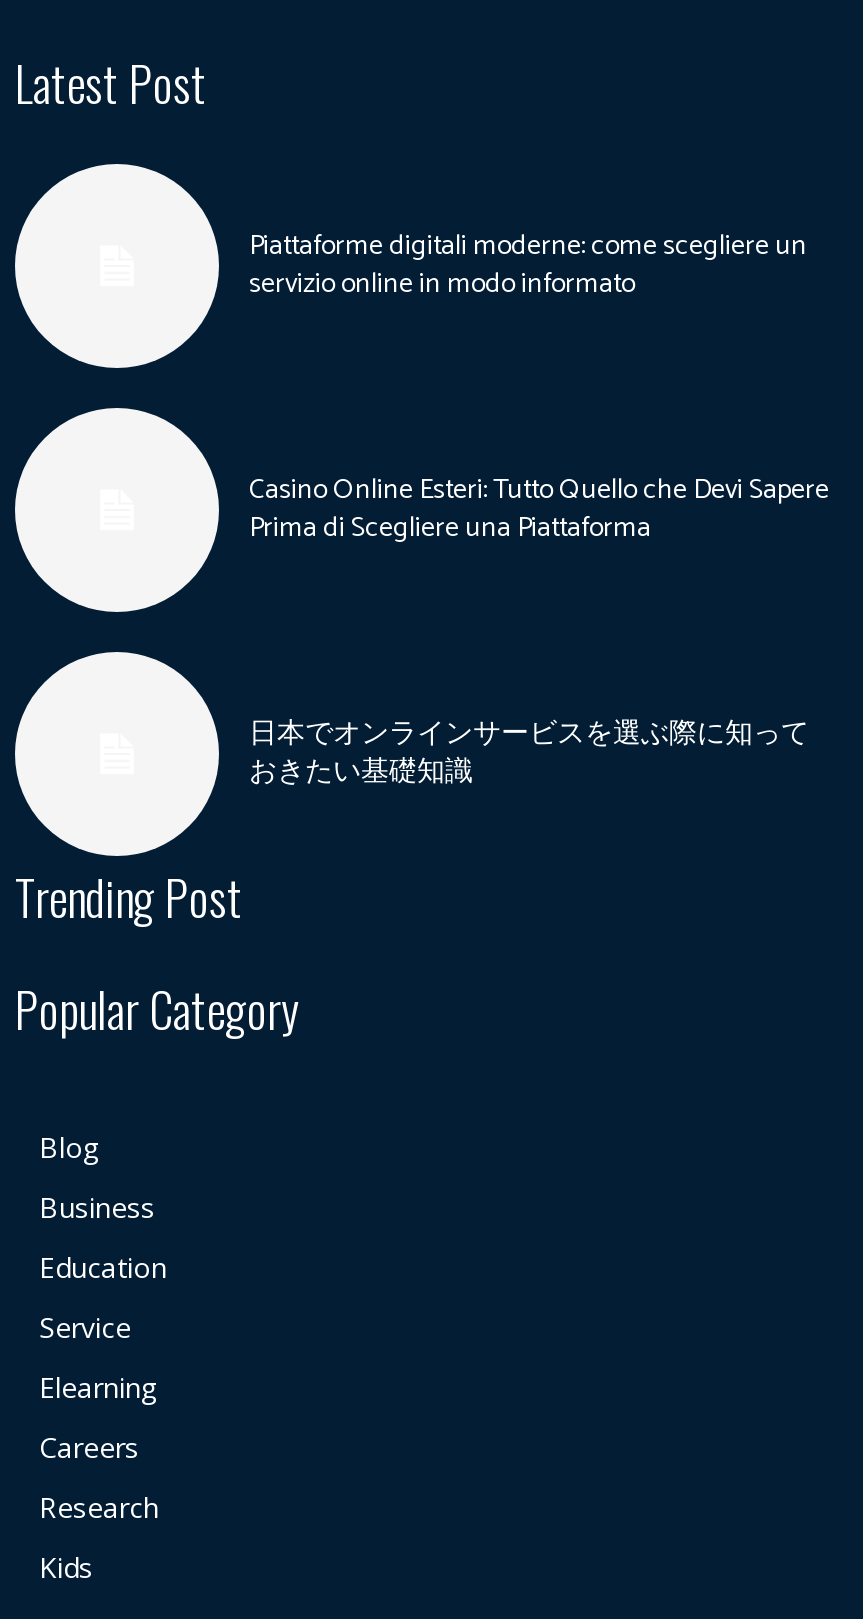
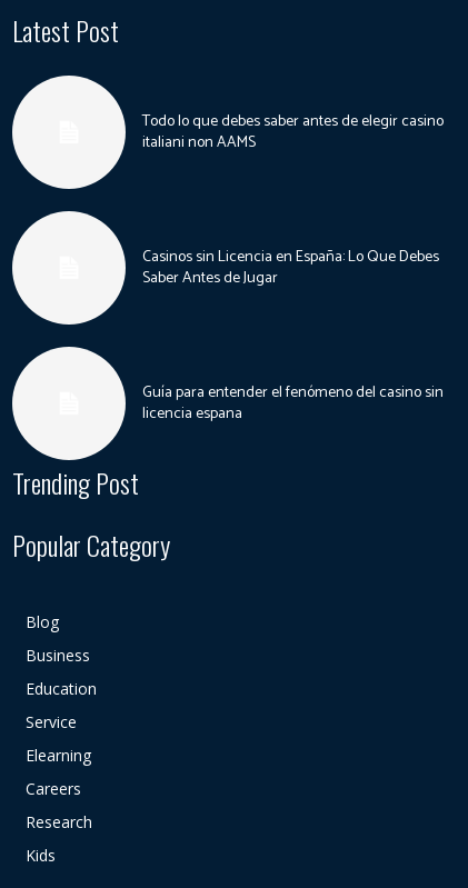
- Piattaforme digitali moderne: come scegliere un
- servizio online in modo informato
+ Todo lo que debes saber antes de elegir casino
+ italiani non AAMS

- Casino Online Esteri: Tutto Quello che Devi Sapere
- Prima di Scegliere una Piattaforma
+ Casinos sin Licencia en España: Lo Que Debes
+ Saber Antes de Jugar

- 日本でオンラインサービスを選ぶ際に知って
- おきたい基礎知識
+ Guía para entender el fenómeno del casino sin
+ licencia espana
